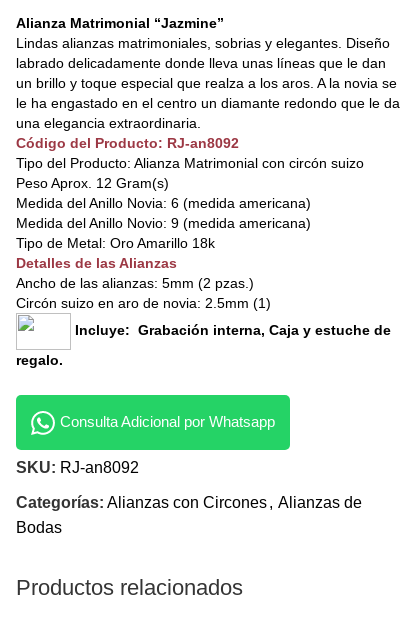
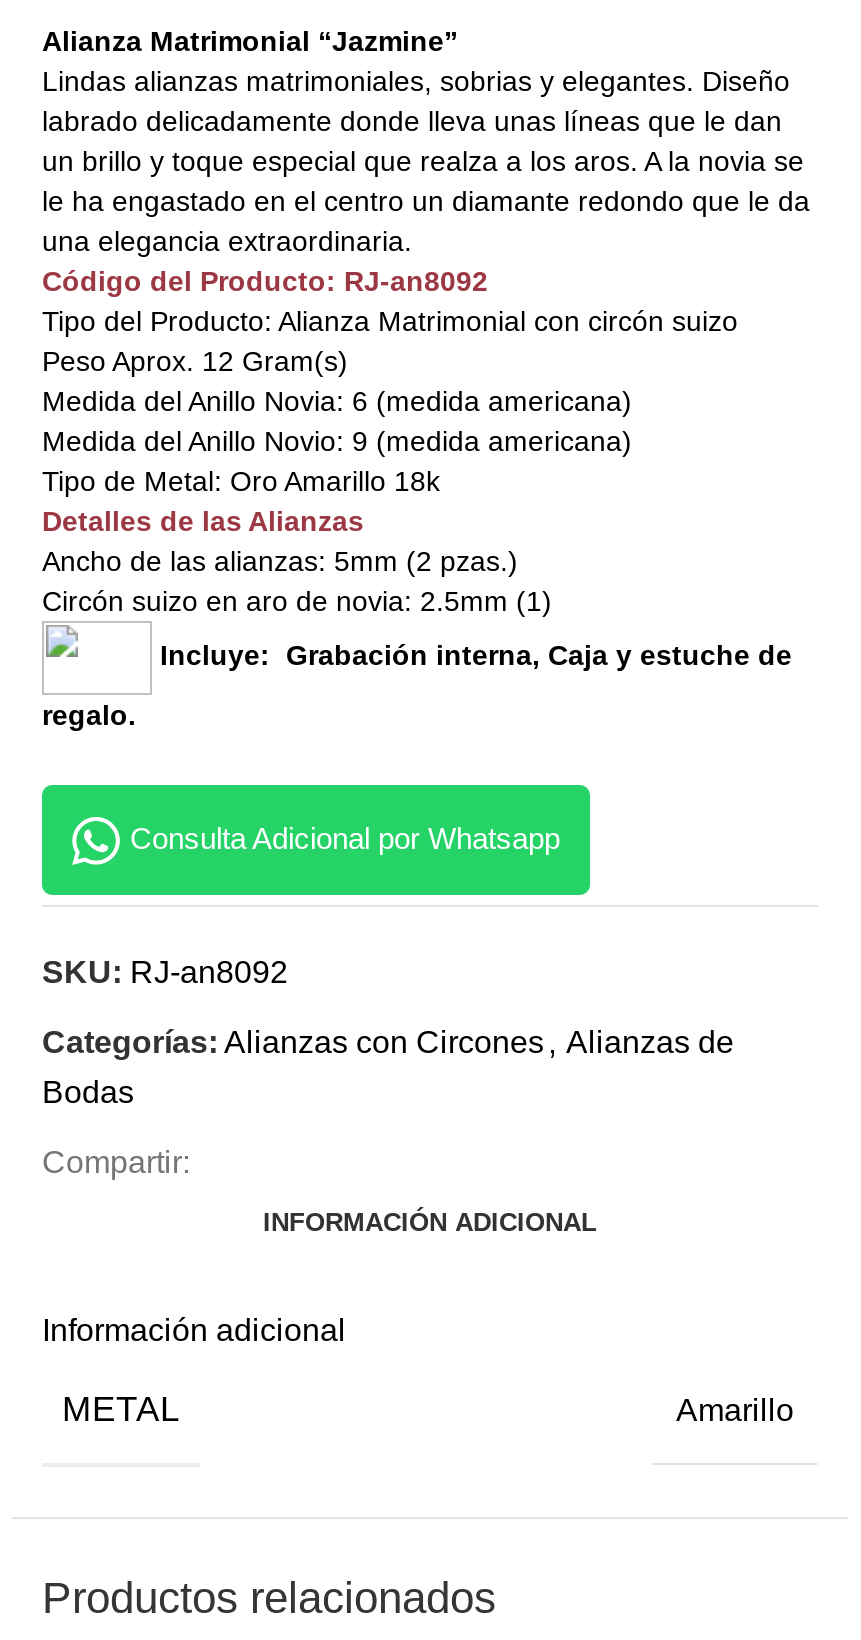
+ Compartir:
+ INFORMACIÓN ADICIONAL
+ Información adicional
+ METAL
+ Amarillo
